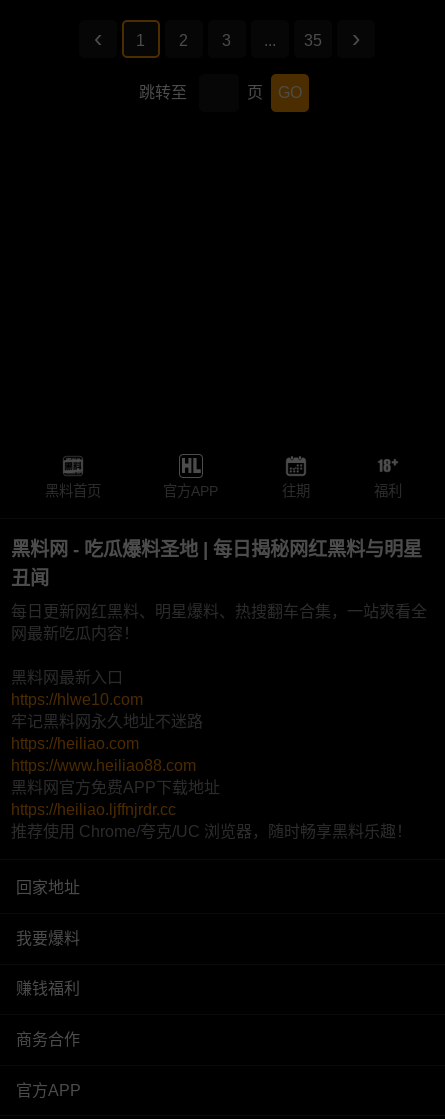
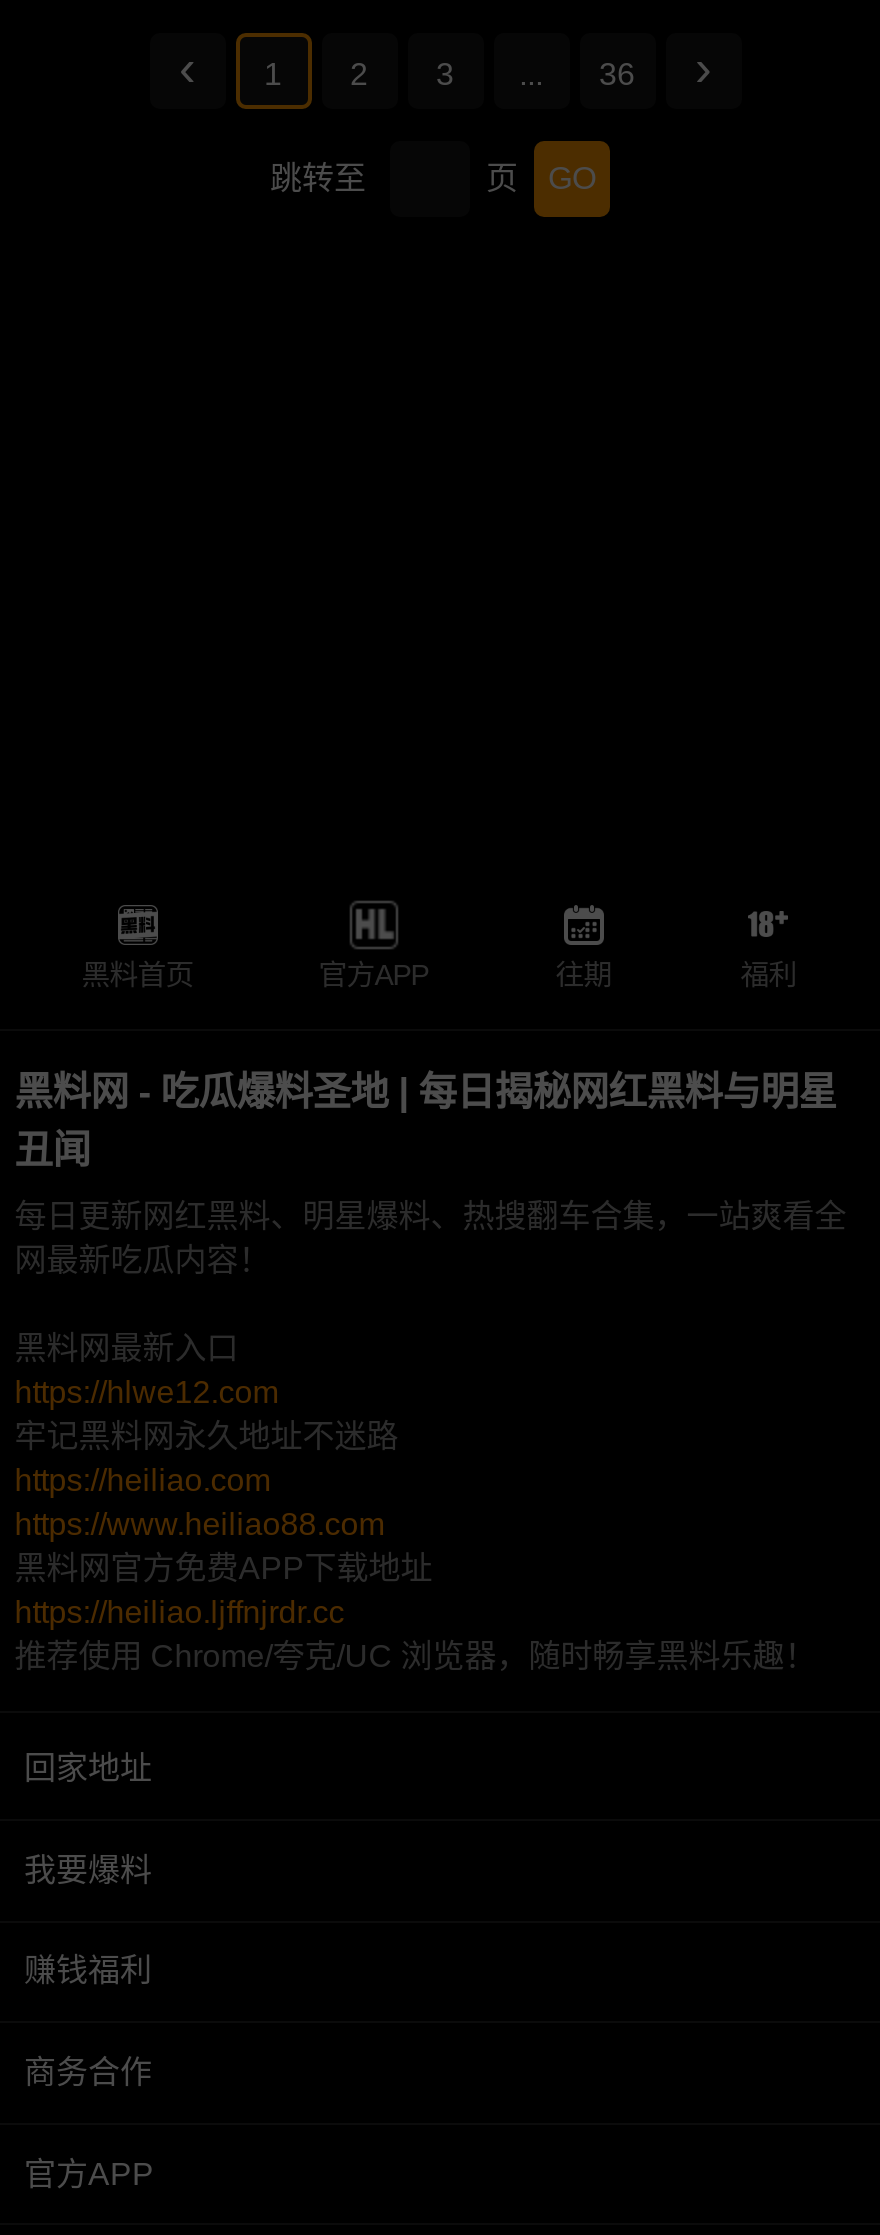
- 35
+ 36

- https://hlwe10.com
+ https://hlwe12.com
